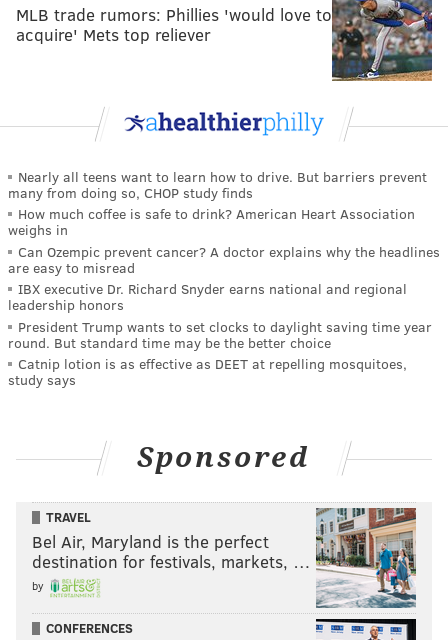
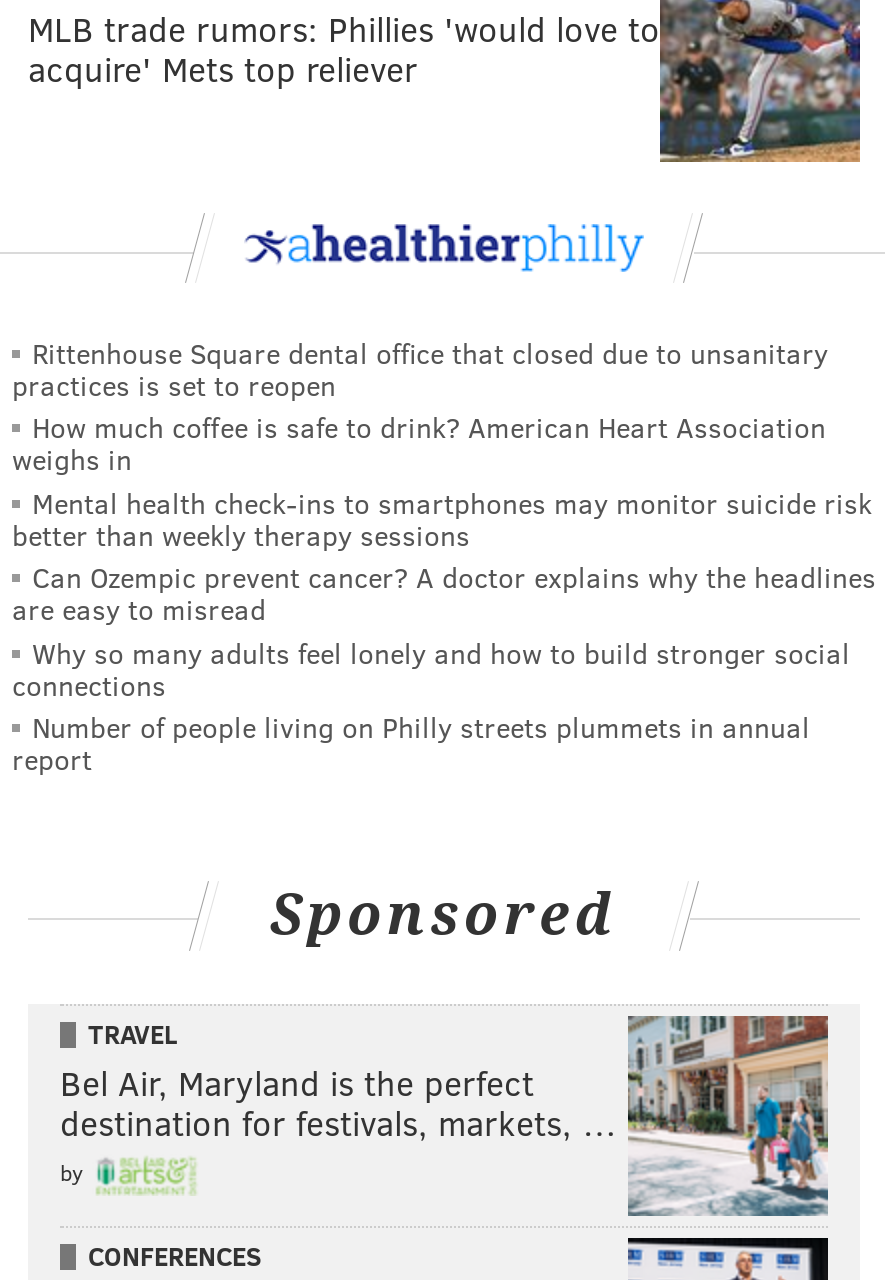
- Nearly all teens want to learn how to drive. But barriers prevent
- many from doing so, CHOP study finds
+ Rittenhouse Square dental office that closed due to unsanitary
+ practices is set to reopen

+ Mental health check-ins to smartphones may monitor suicide risk
+ better than weekly therapy sessions

moved down: Can Ozempic prevent cancer? A doctor explains why the headlines | are easy to misread

- IBX executive Dr. Richard Snyder earns national and regional
- leadership honors
- President Trump wants to set clocks to daylight saving time year
- round. But standard time may be the better choice
- Catnip lotion is as effective as DEET at repelling mosquitoes,
- study says
+ Why so many adults feel lonely and how to build stronger social
+ connections
+ Number of people living on Philly streets plummets in annual
+ report
